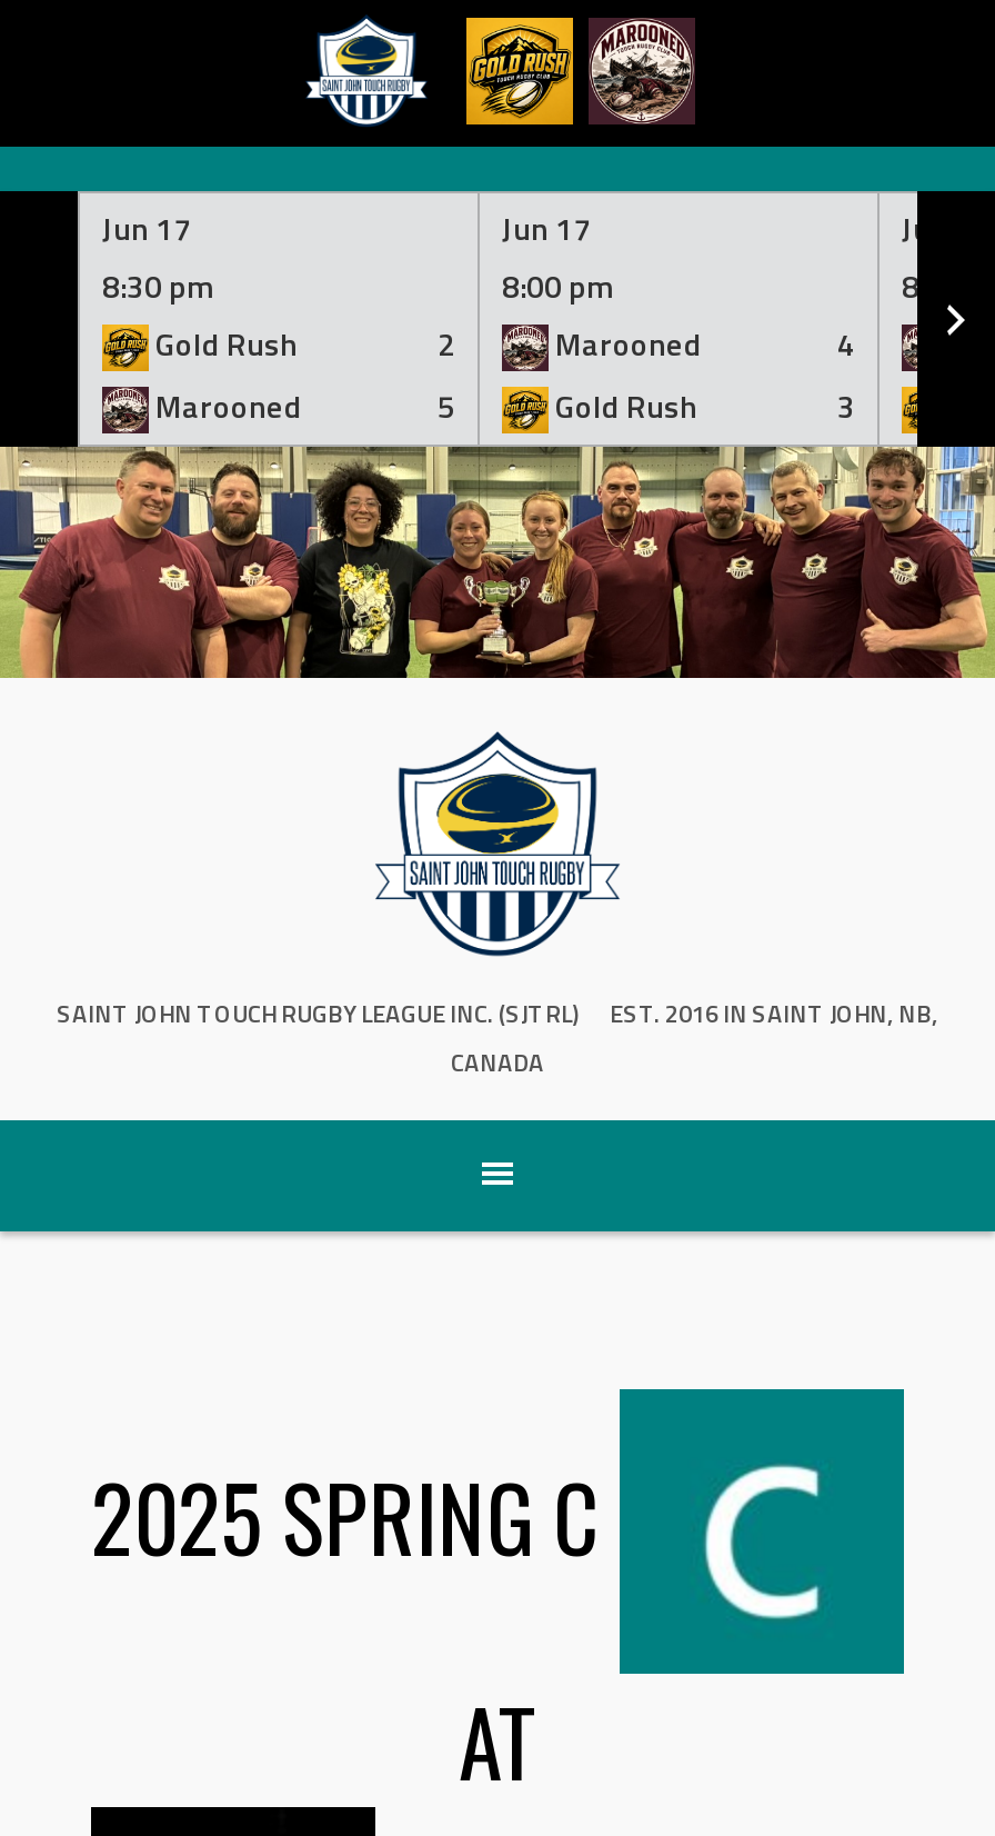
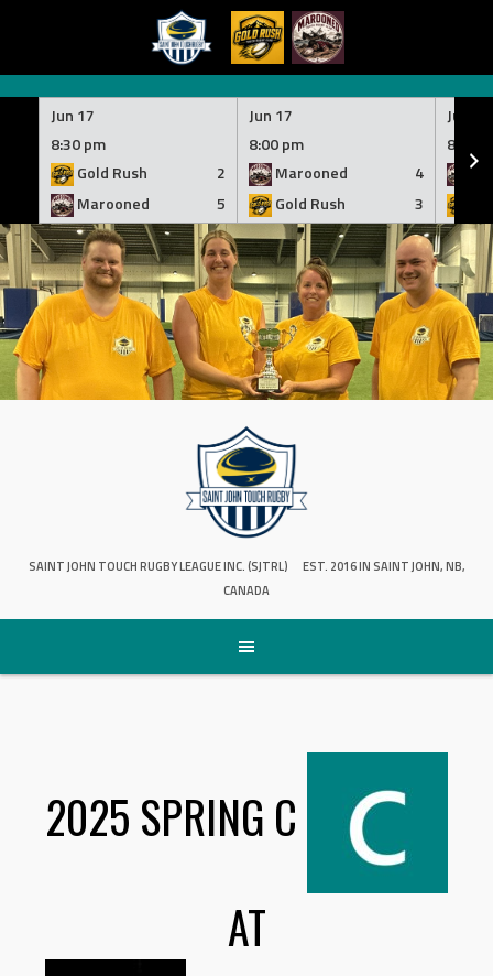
- [image]
+ [image]
